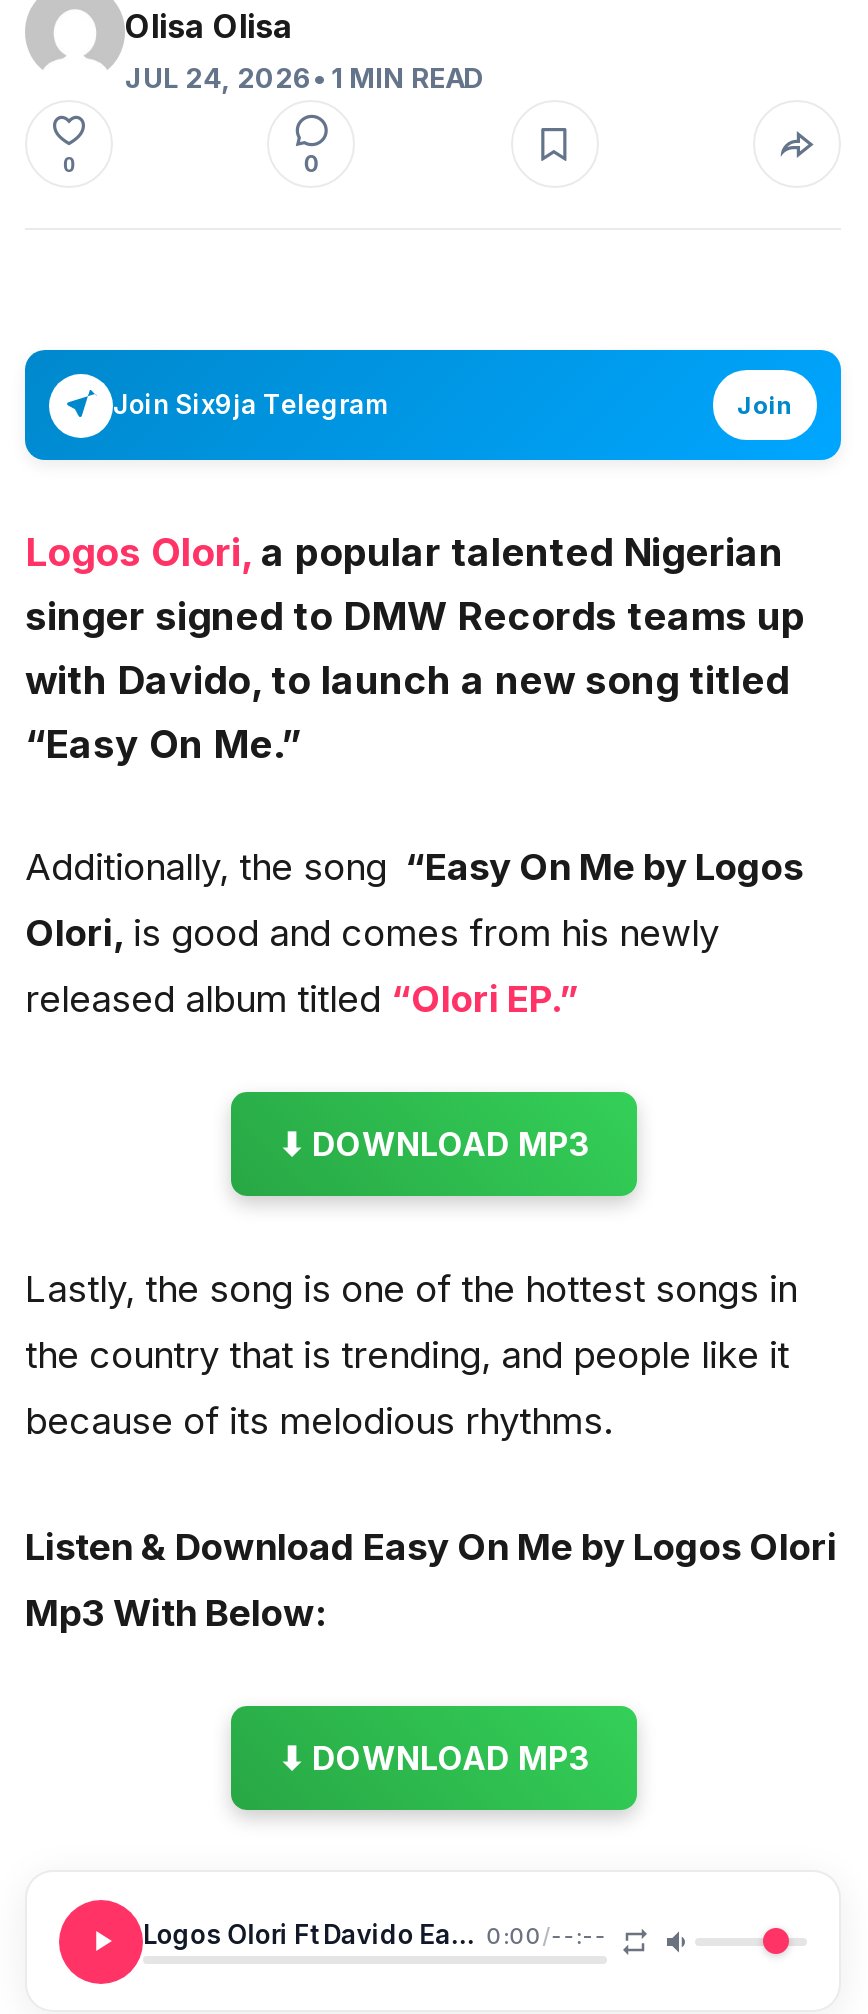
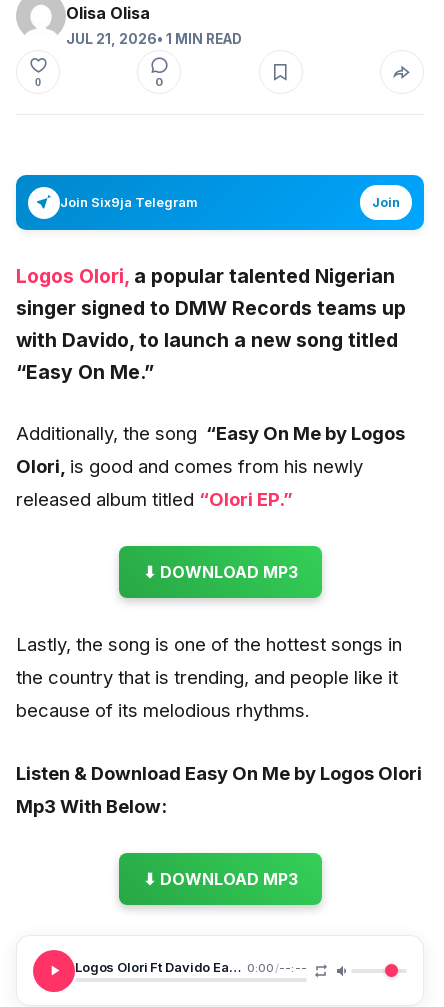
- JUL 24, 2026 • 1 MIN READ
+ JUL 21, 2026 • 1 MIN READ
